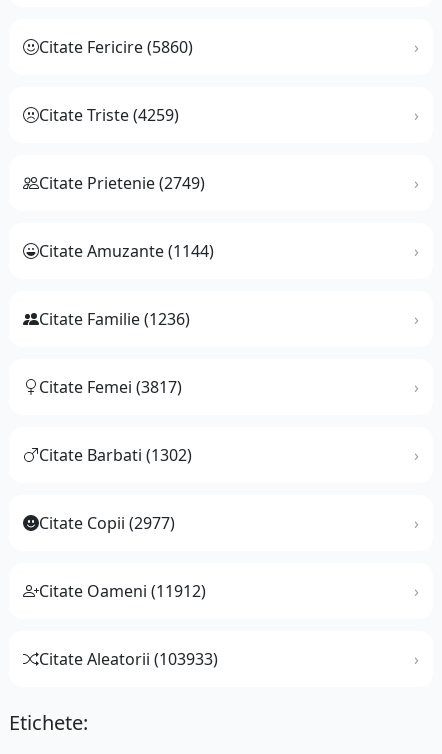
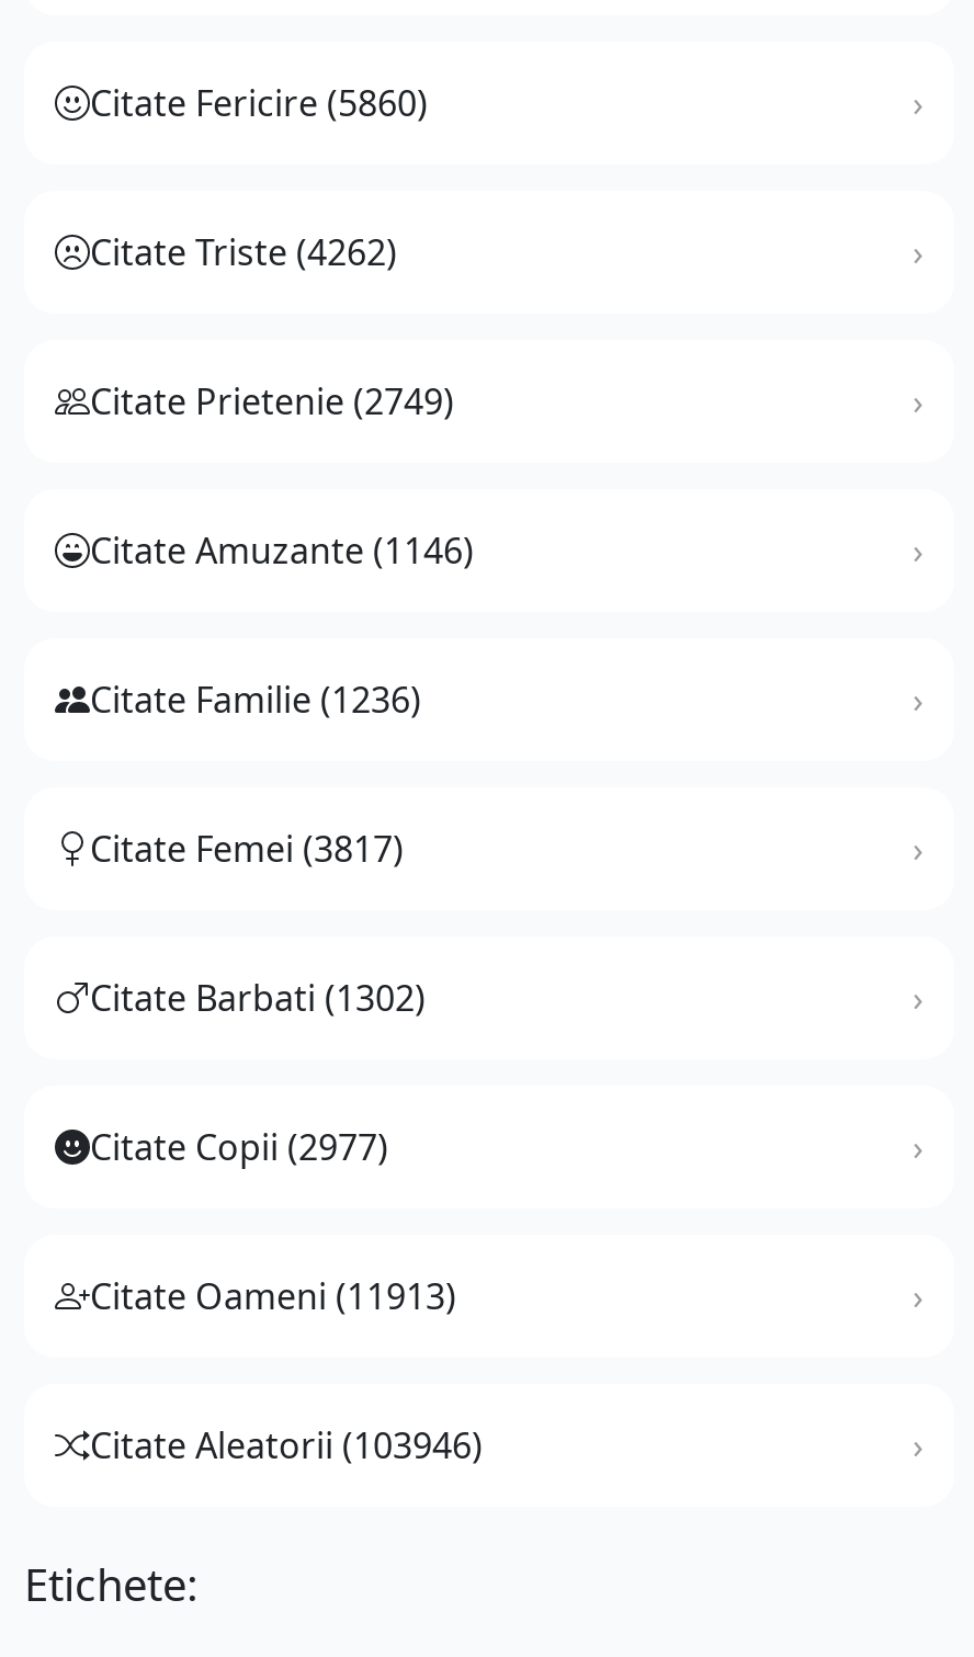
- Citate Triste (4259)
+ Citate Triste (4262)

- Citate Amuzante (1144)
+ Citate Amuzante (1146)

- Citate Oameni (11912)
+ Citate Oameni (11913)

- Citate Aleatorii (103933)
+ Citate Aleatorii (103946)
